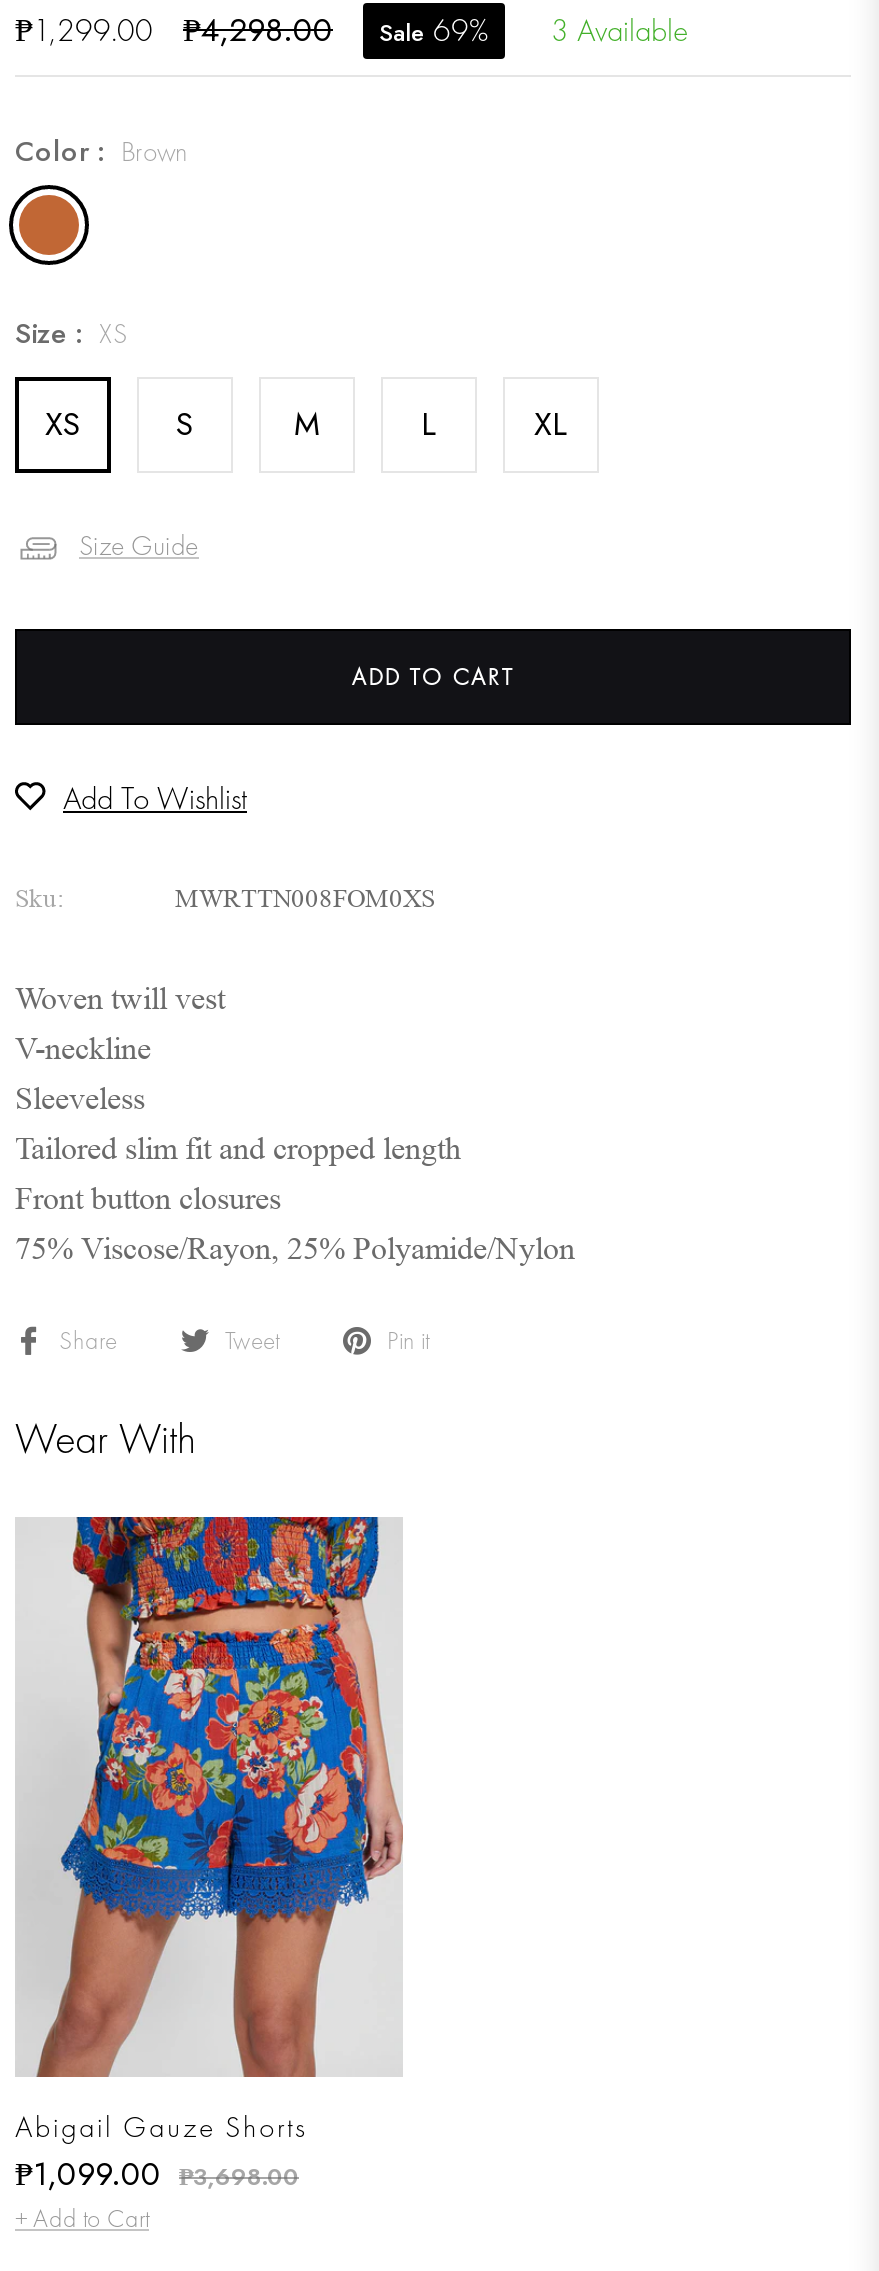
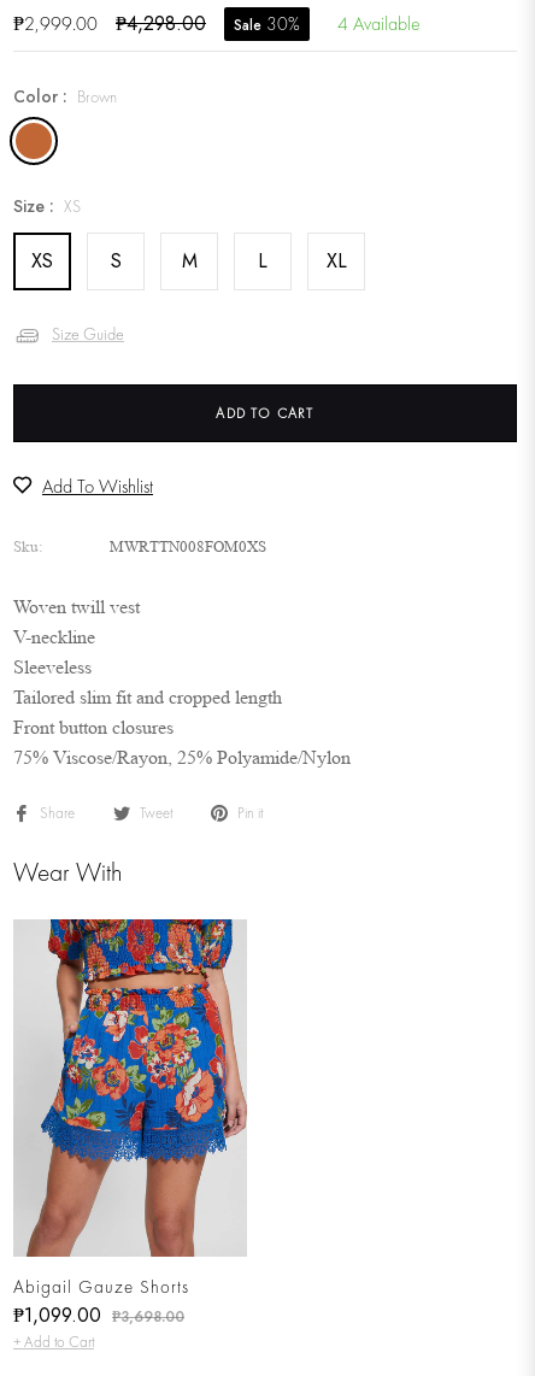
- ₱1,299.00
+ ₱2,999.00

- Sale 69%
+ Sale 30%

- 3 Available
+ 4 Available
